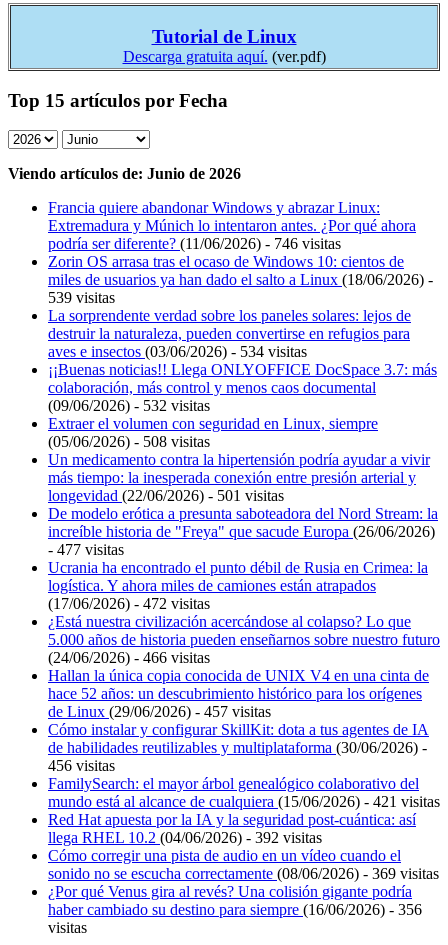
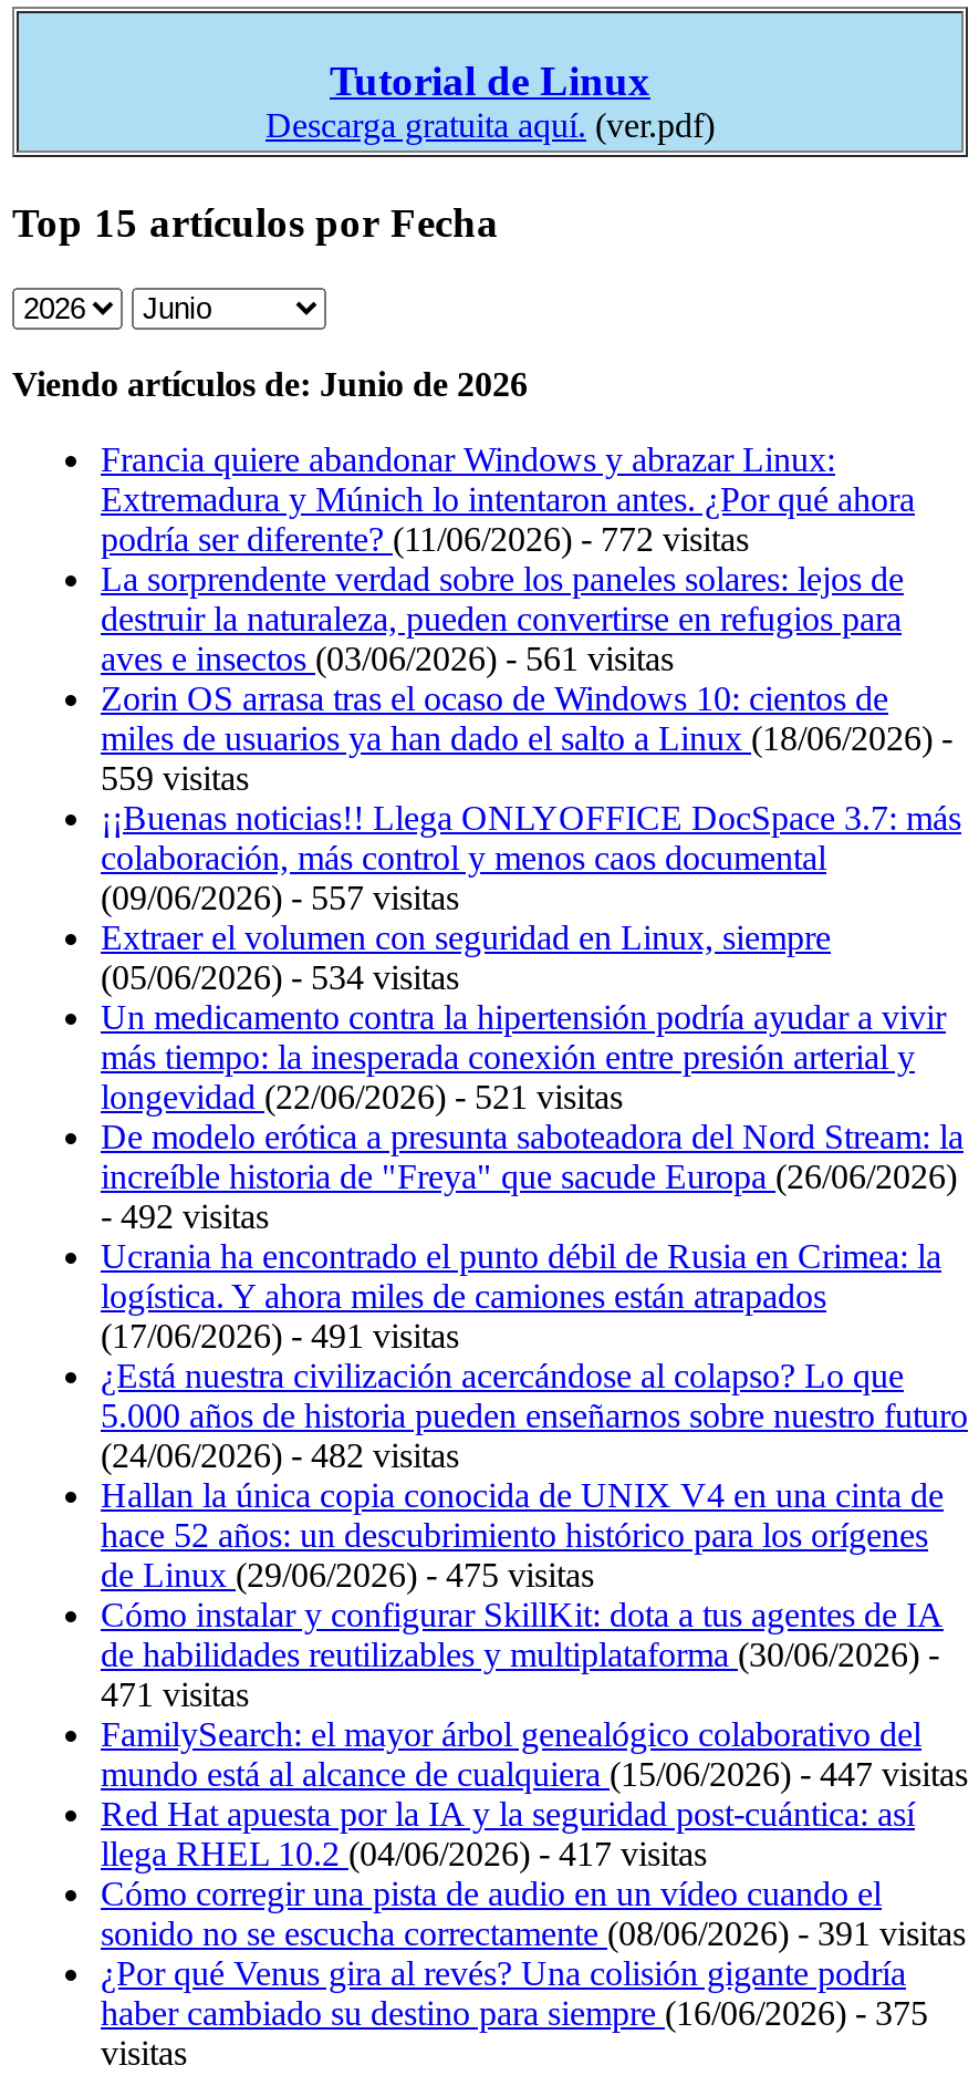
- podría ser diferente? (11/06/2026) - 746 visitas
+ podría ser diferente? (11/06/2026) - 772 visitas
+ aves e insectos (03/06/2026) - 561 visitas

moved down: Zorin OS arrasa tras el ocaso de Windows 10: cientos de | miles de usuarios ya han dado el salto a Linux (18/06/2026) -

- 539 visitas
- aves e insectos (03/06/2026) - 534 visitas
+ 559 visitas

moved up: La sorprendente verdad sobre los paneles solares: lejos de | destruir la naturaleza, pueden convertirse en refugios para

- (09/06/2026) - 532 visitas
+ (09/06/2026) - 557 visitas

- (05/06/2026) - 508 visitas
+ (05/06/2026) - 534 visitas

- longevidad (22/06/2026) - 501 visitas
+ longevidad (22/06/2026) - 521 visitas

- - 477 visitas
+ - 492 visitas

- (17/06/2026) - 472 visitas
+ (17/06/2026) - 491 visitas

- (24/06/2026) - 466 visitas
+ (24/06/2026) - 482 visitas

- de Linux (29/06/2026) - 457 visitas
+ de Linux (29/06/2026) - 475 visitas

- 456 visitas
+ 471 visitas

- mundo está al alcance de cualquiera (15/06/2026) - 421 visitas
+ mundo está al alcance de cualquiera (15/06/2026) - 447 visitas

- llega RHEL 10.2(04/06/2026) - 392 visitas
+ llega RHEL 10.2(04/06/2026) - 417 visitas

- sonido no se escucha correctamente (08/06/2026) - 369 visitas
+ sonido no se escucha correctamente (08/06/2026) - 391 visitas

- haber cambiado su destino para siempre (16/06/2026) - 356
+ haber cambiado su destino para siempre (16/06/2026) - 375
